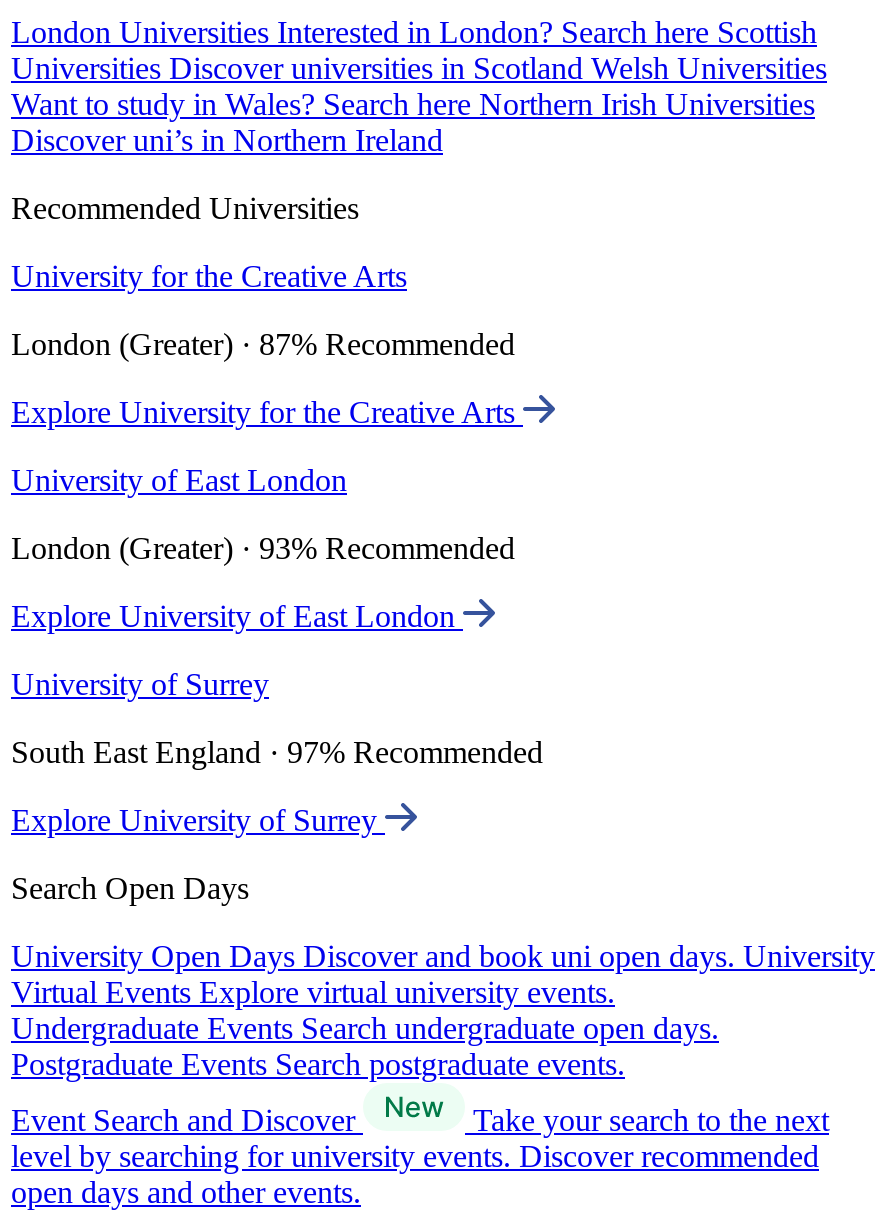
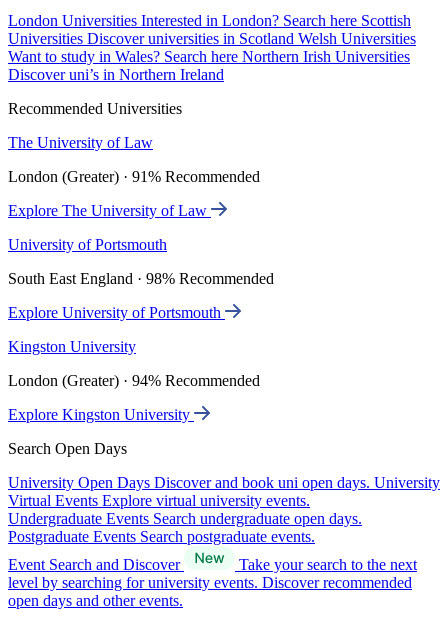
- University for the Creative Arts
+ The University of Law

- London (Greater) · 87% Recommended
+ London (Greater) · 91% Recommended

- Explore University for the Creative Arts
+ Explore The University of Law

- University of East London
+ University of Portsmouth

- London (Greater) · 93% Recommended
+ South East England · 98% Recommended

- Explore University of East London
+ Explore University of Portsmouth

- University of Surrey
+ Kingston University

- South East England · 97% Recommended
+ London (Greater) · 94% Recommended

- Explore University of Surrey
+ Explore Kingston University
